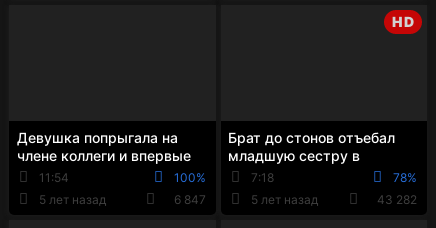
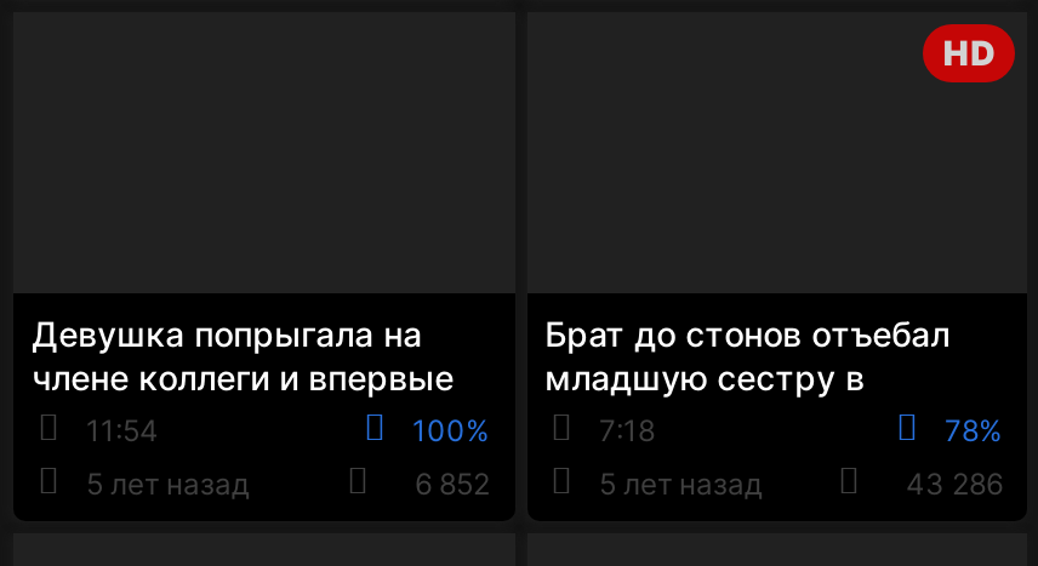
- 6 847
+ 6 852

- 43 282
+ 43 286
